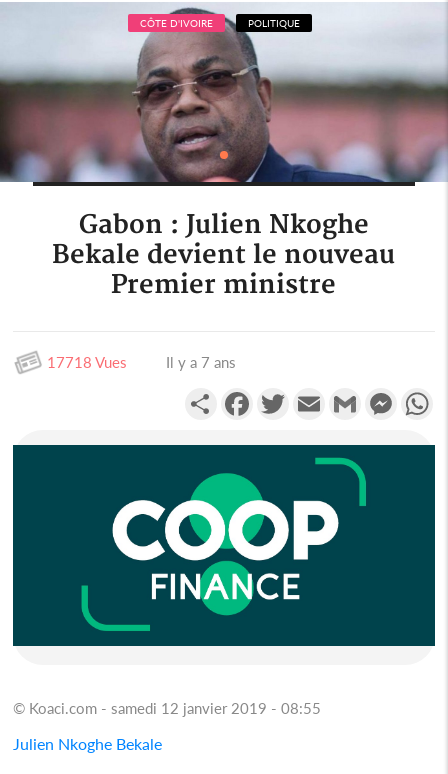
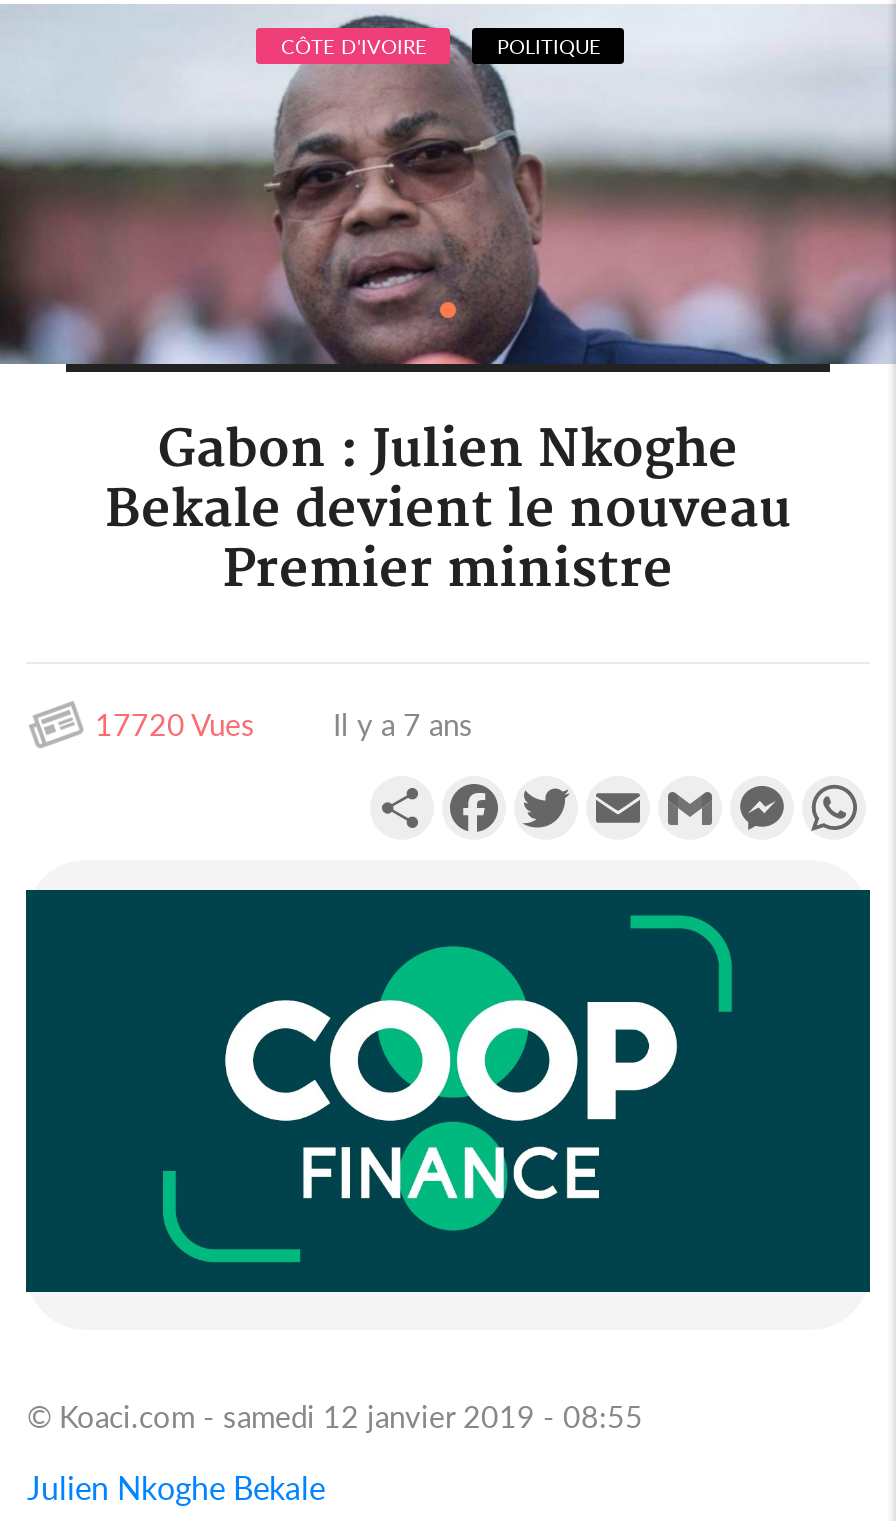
- 17718 Vues Il y a 7 ans
+ 17720 Vues Il y a 7 ans
